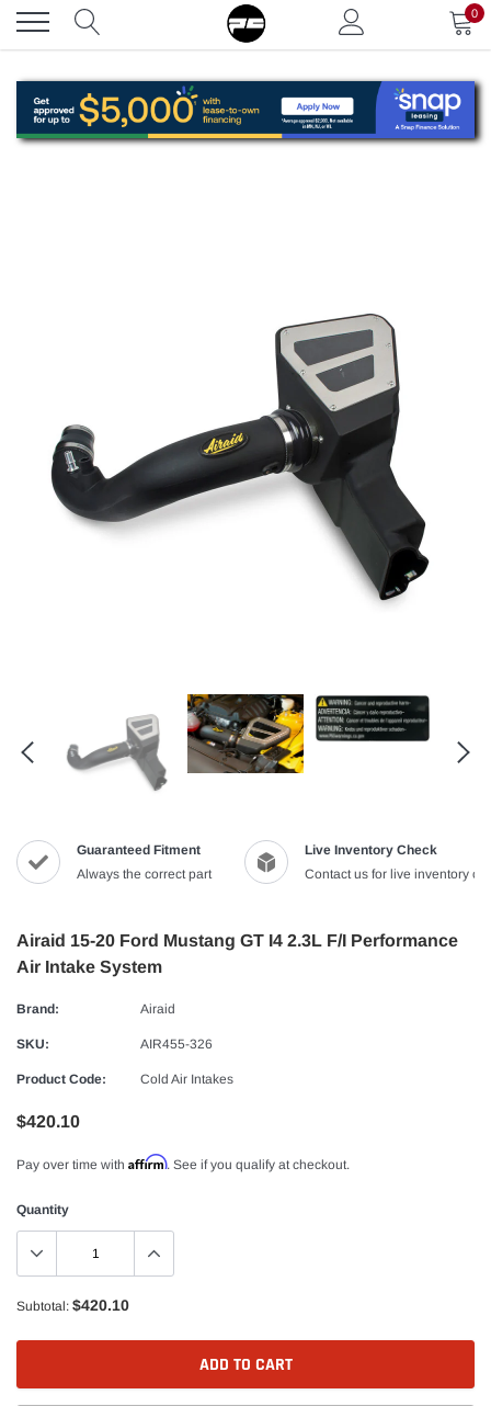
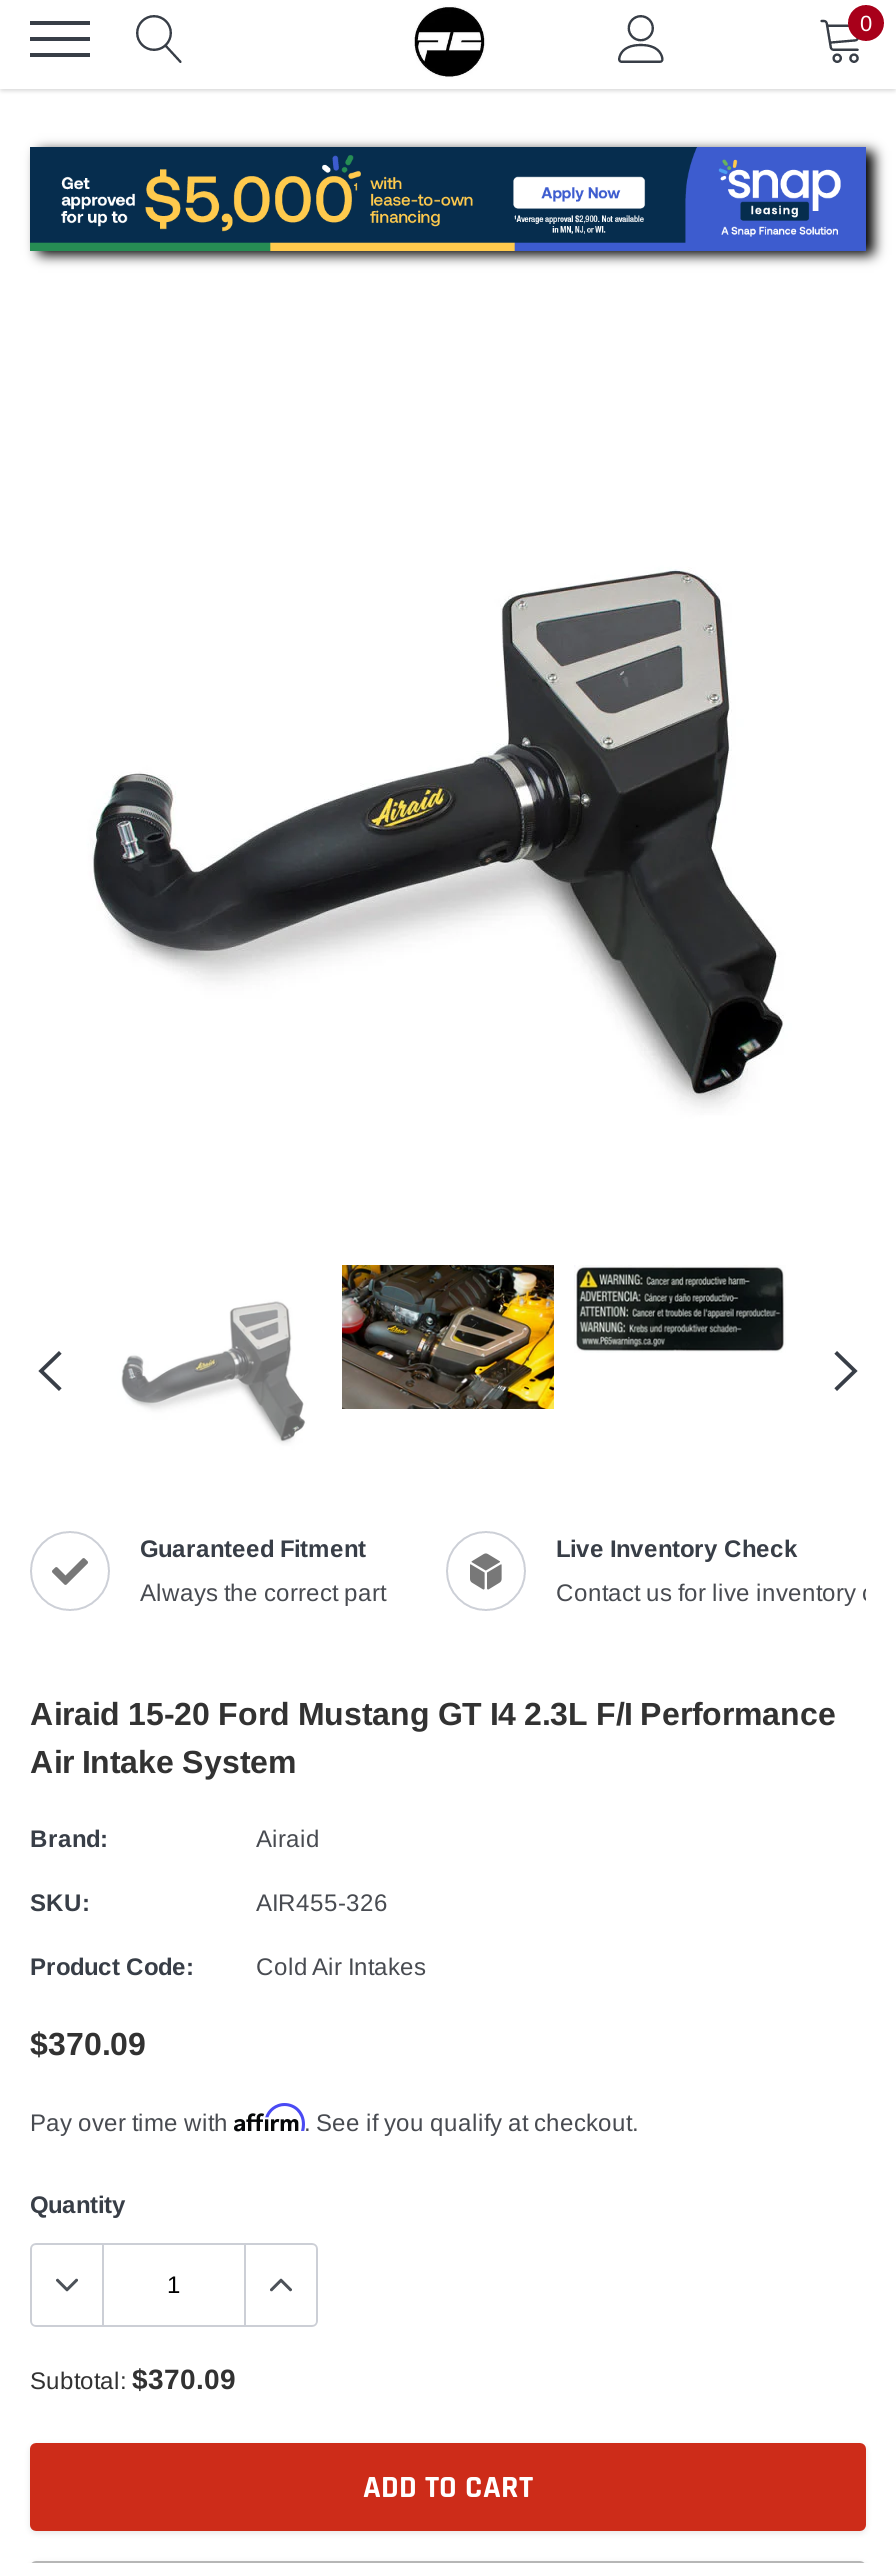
- $420.10
+ $370.09

- Subtotal: $420.10
+ Subtotal: $370.09
